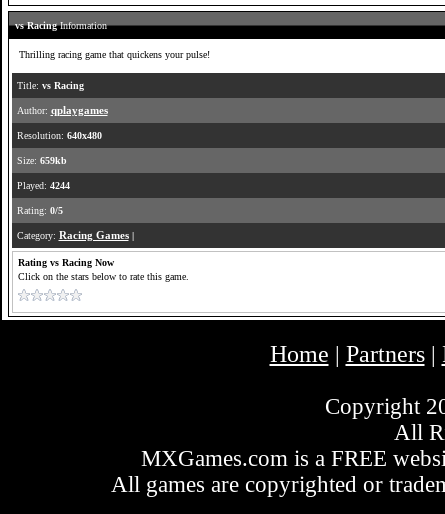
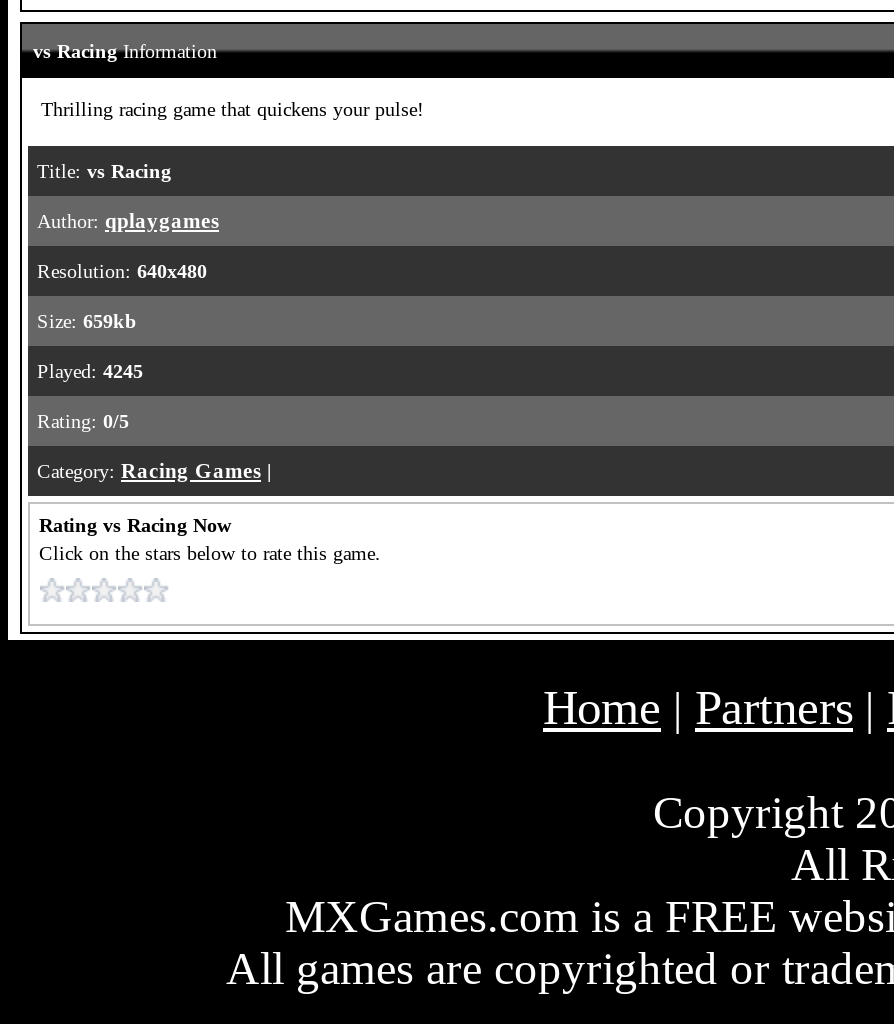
- Played: 4244
+ Played: 4245
